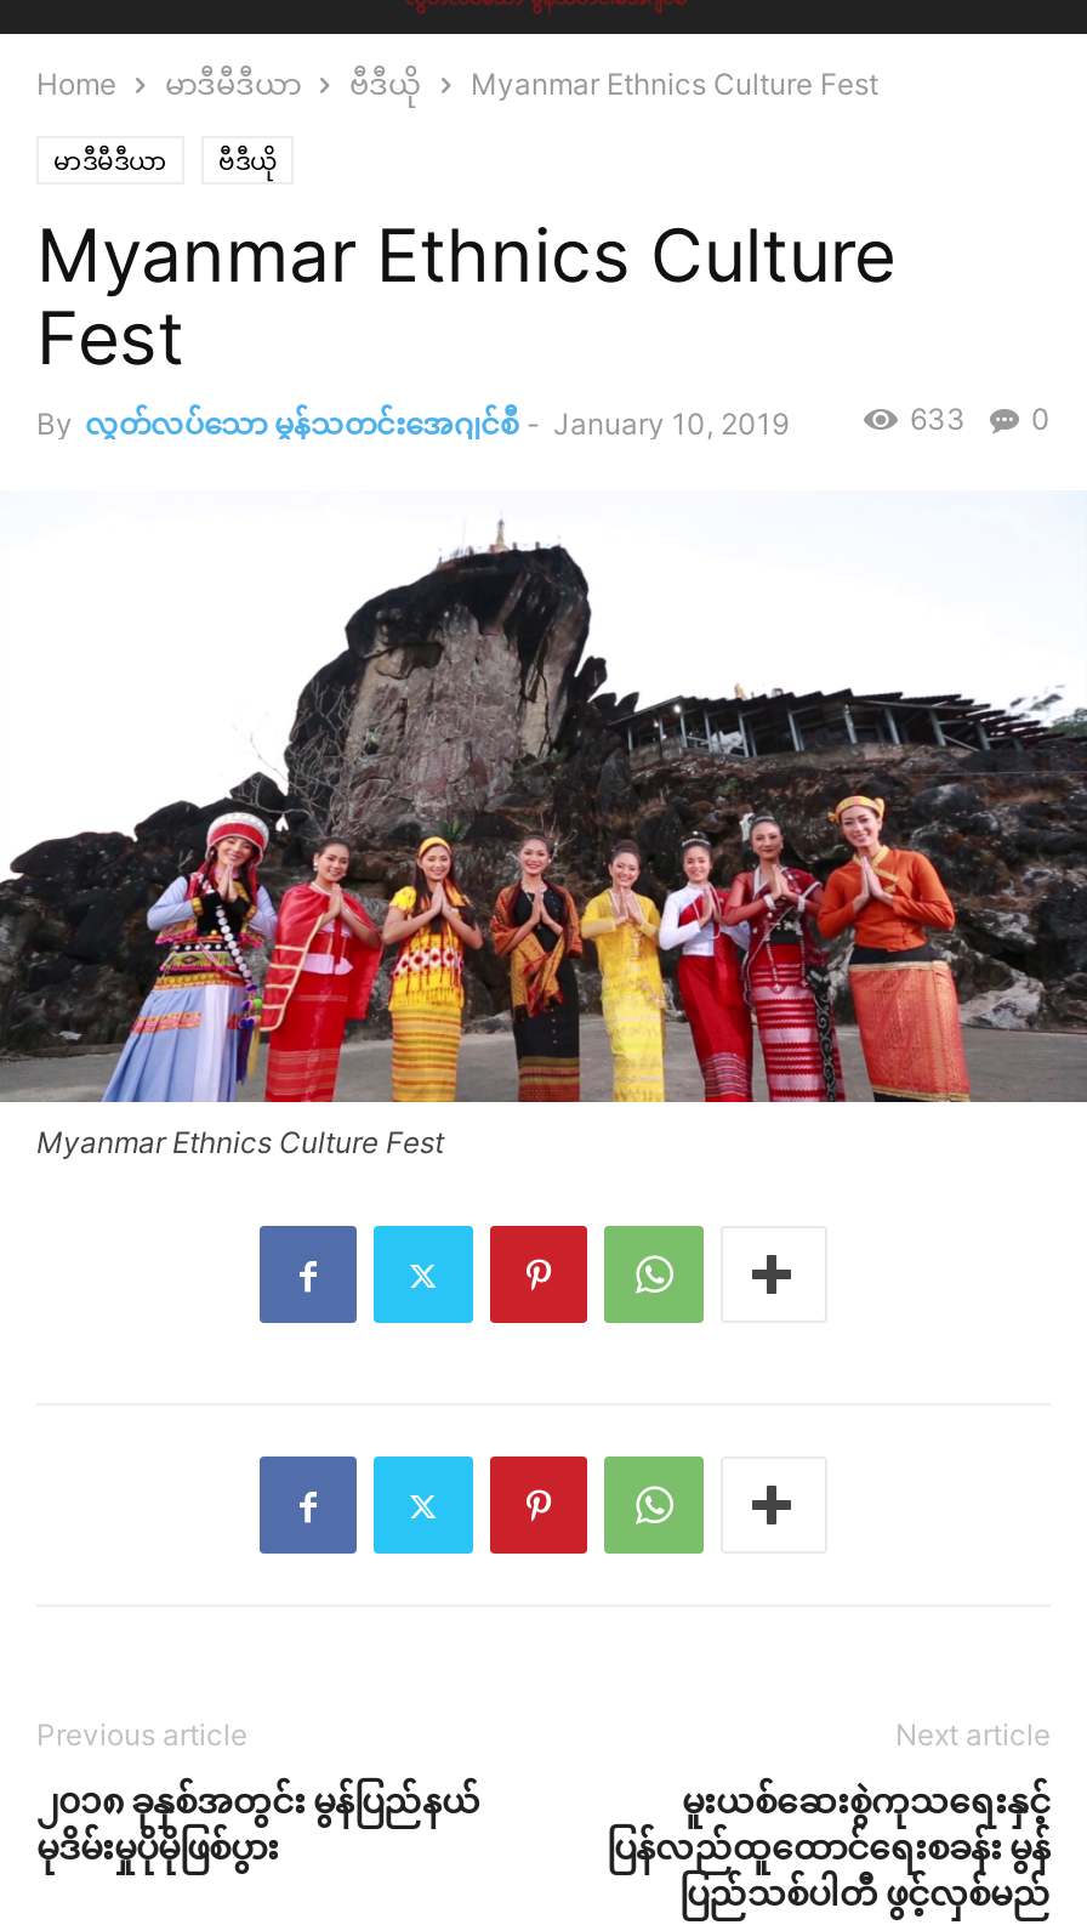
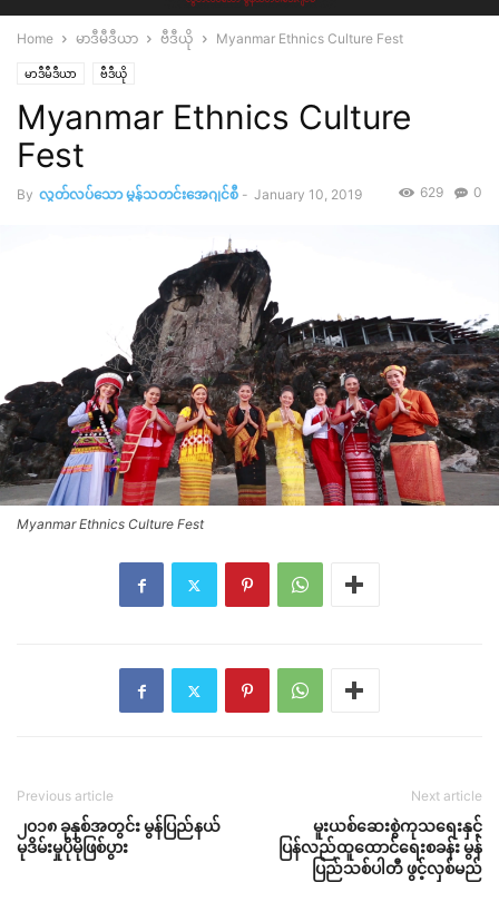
- 633 0
+ 629 0
